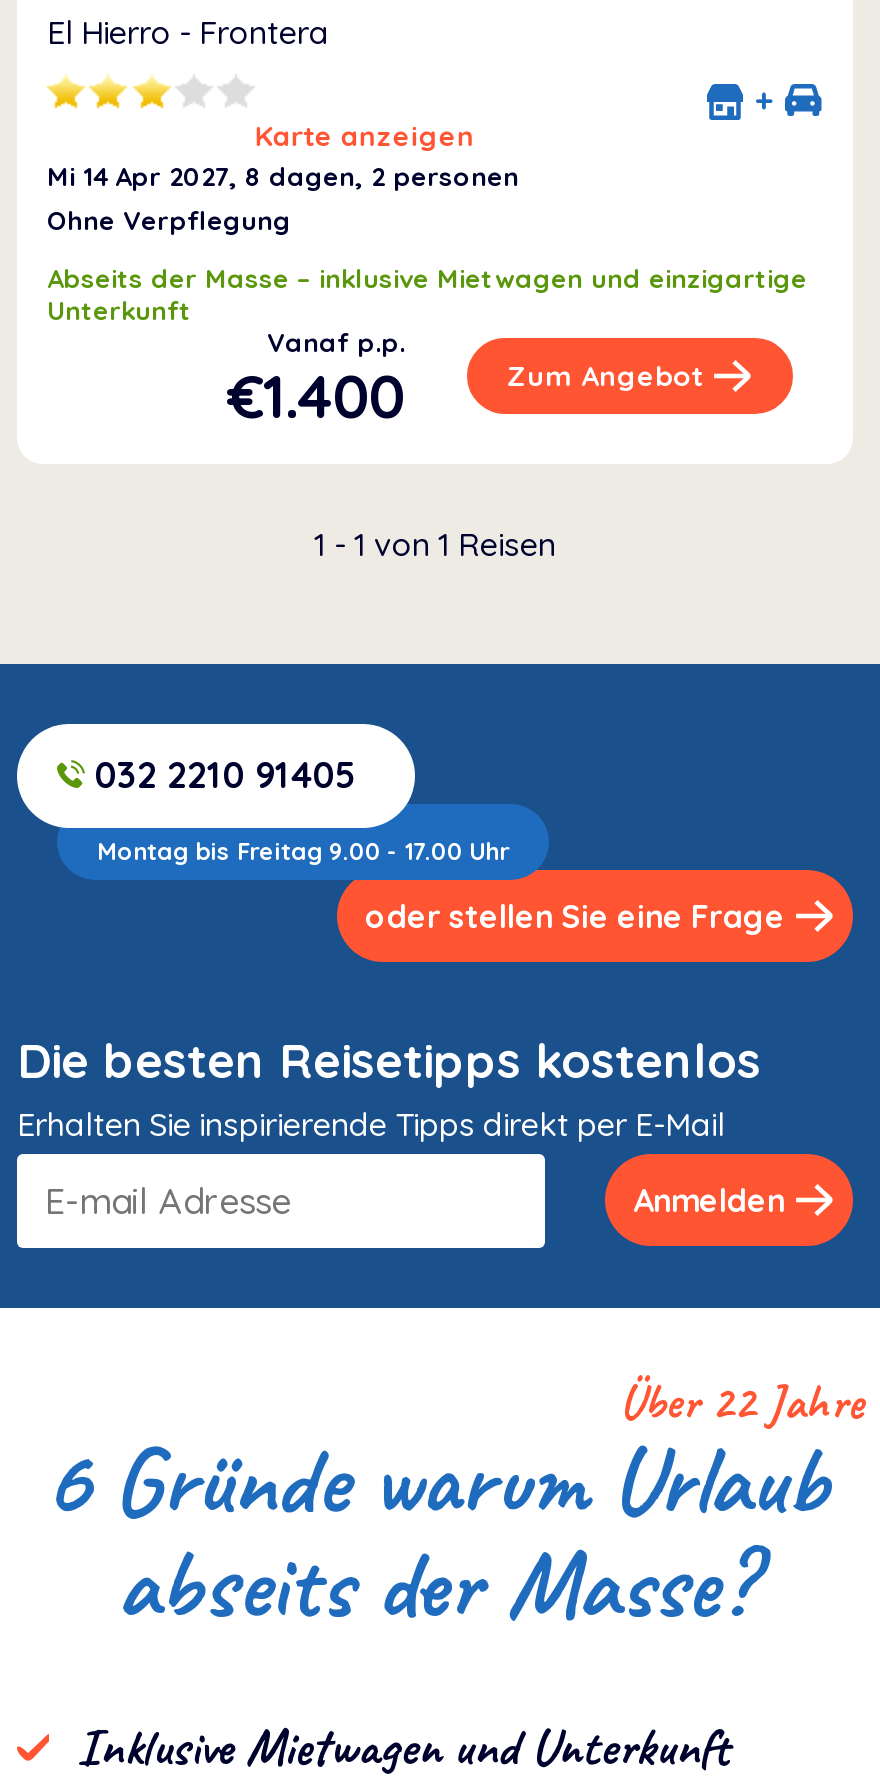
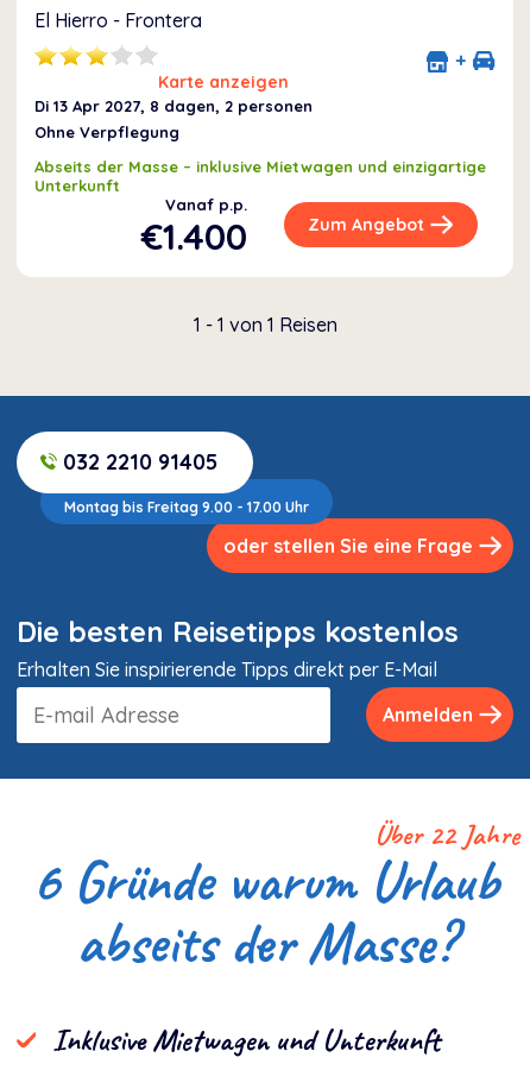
- Mi 14 Apr 2027, 8 dagen, 2 personen
+ Di 13 Apr 2027, 8 dagen, 2 personen
